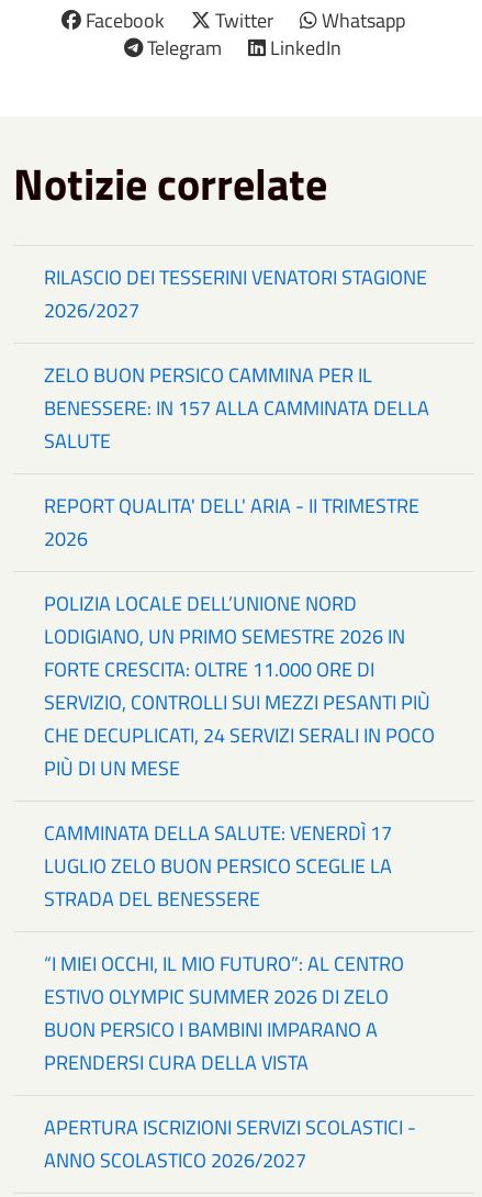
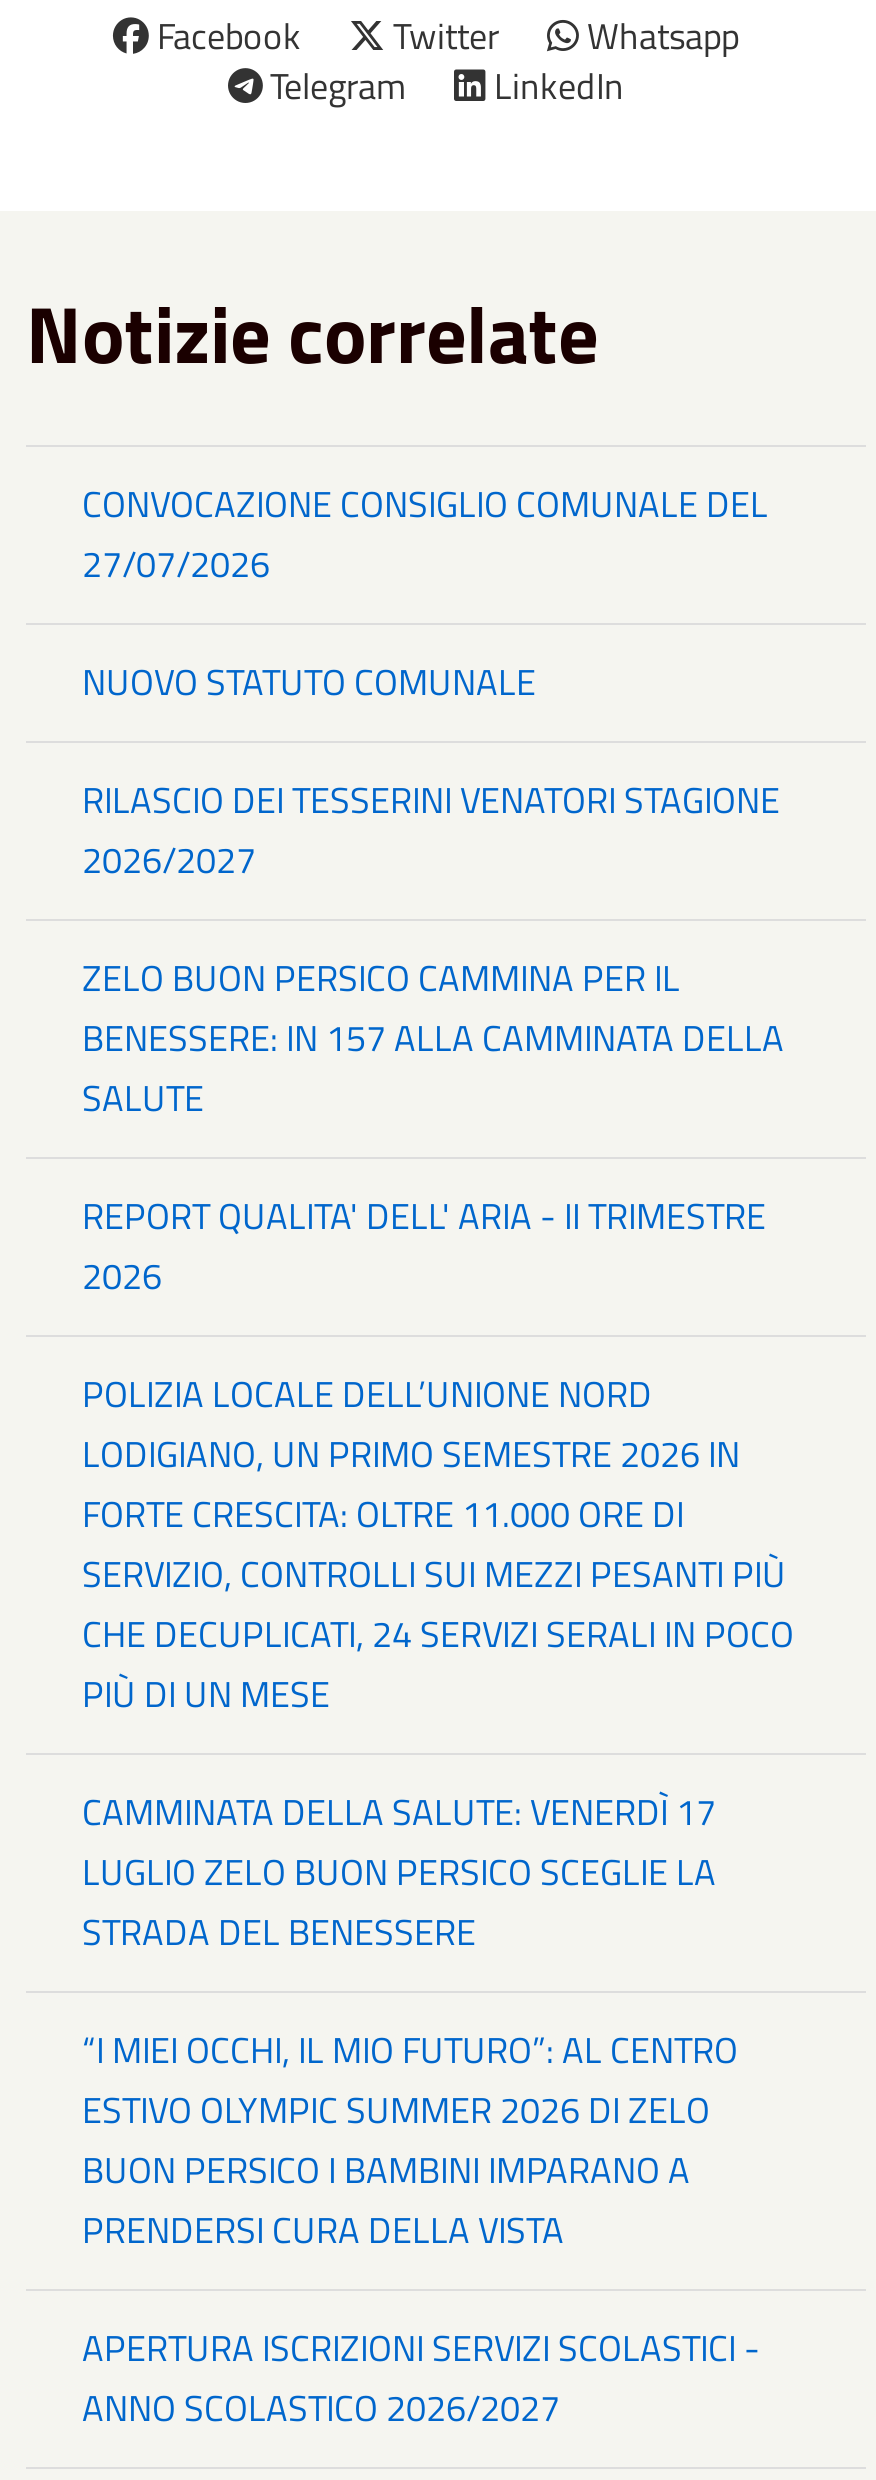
+ CONVOCAZIONE CONSIGLIO COMUNALE DEL
+ 27/07/2026
+ NUOVO STATUTO COMUNALE
